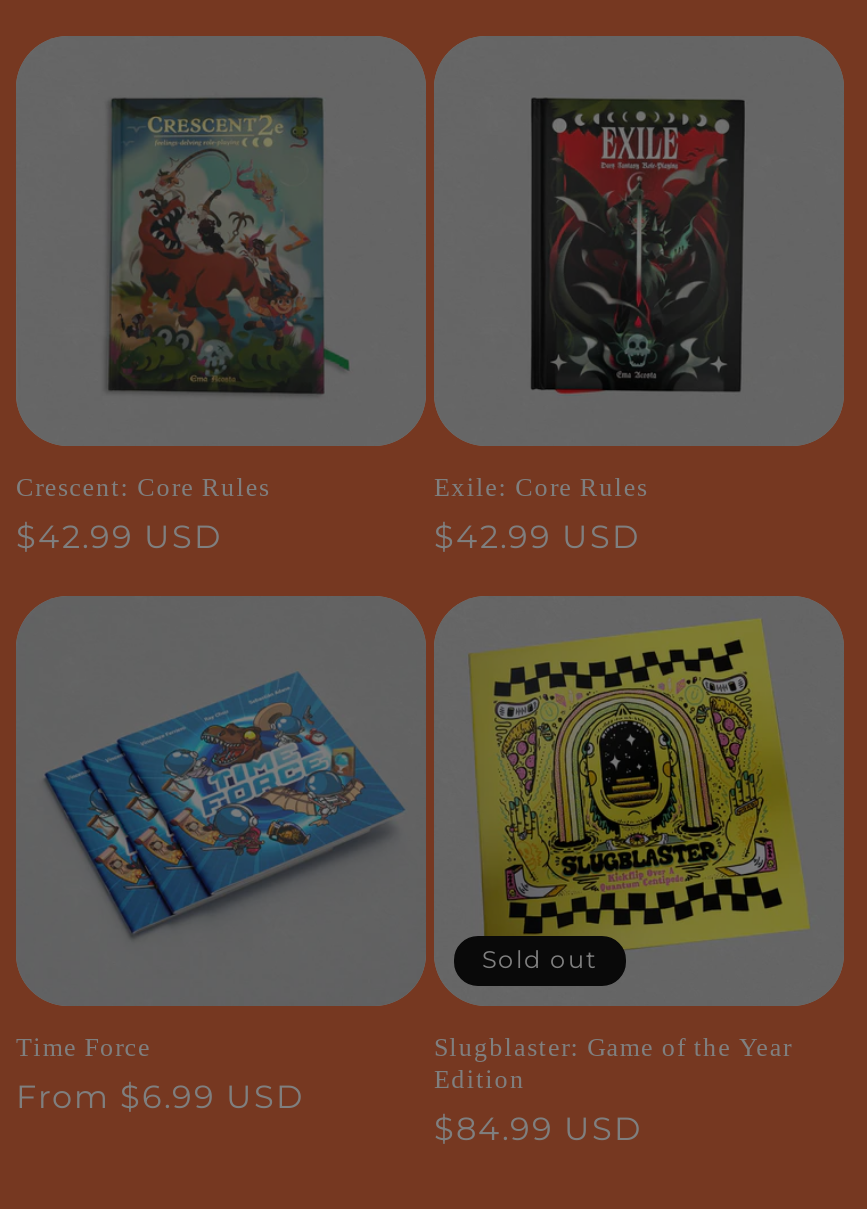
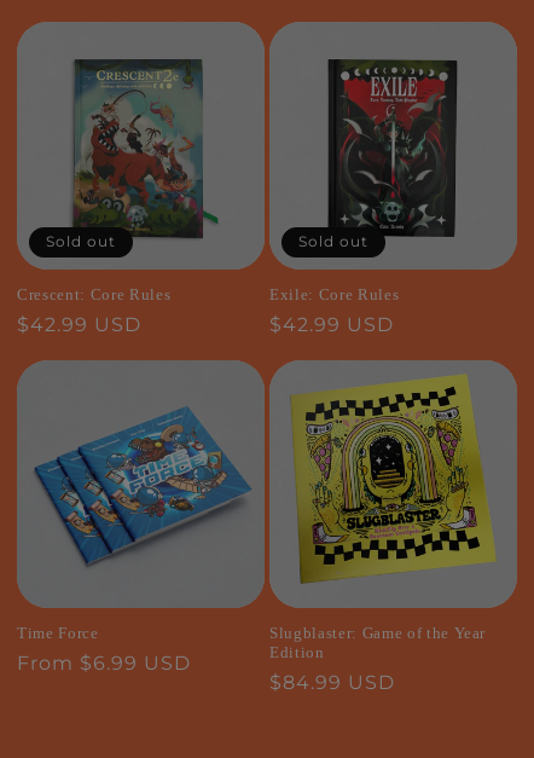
+ Sold out

+ Sold out

- Sold out
